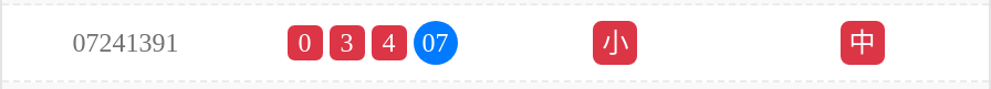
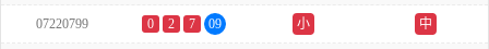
- 07241391
+ 07220799

- 3
+ 2

- 4
+ 7

- 07
+ 09
